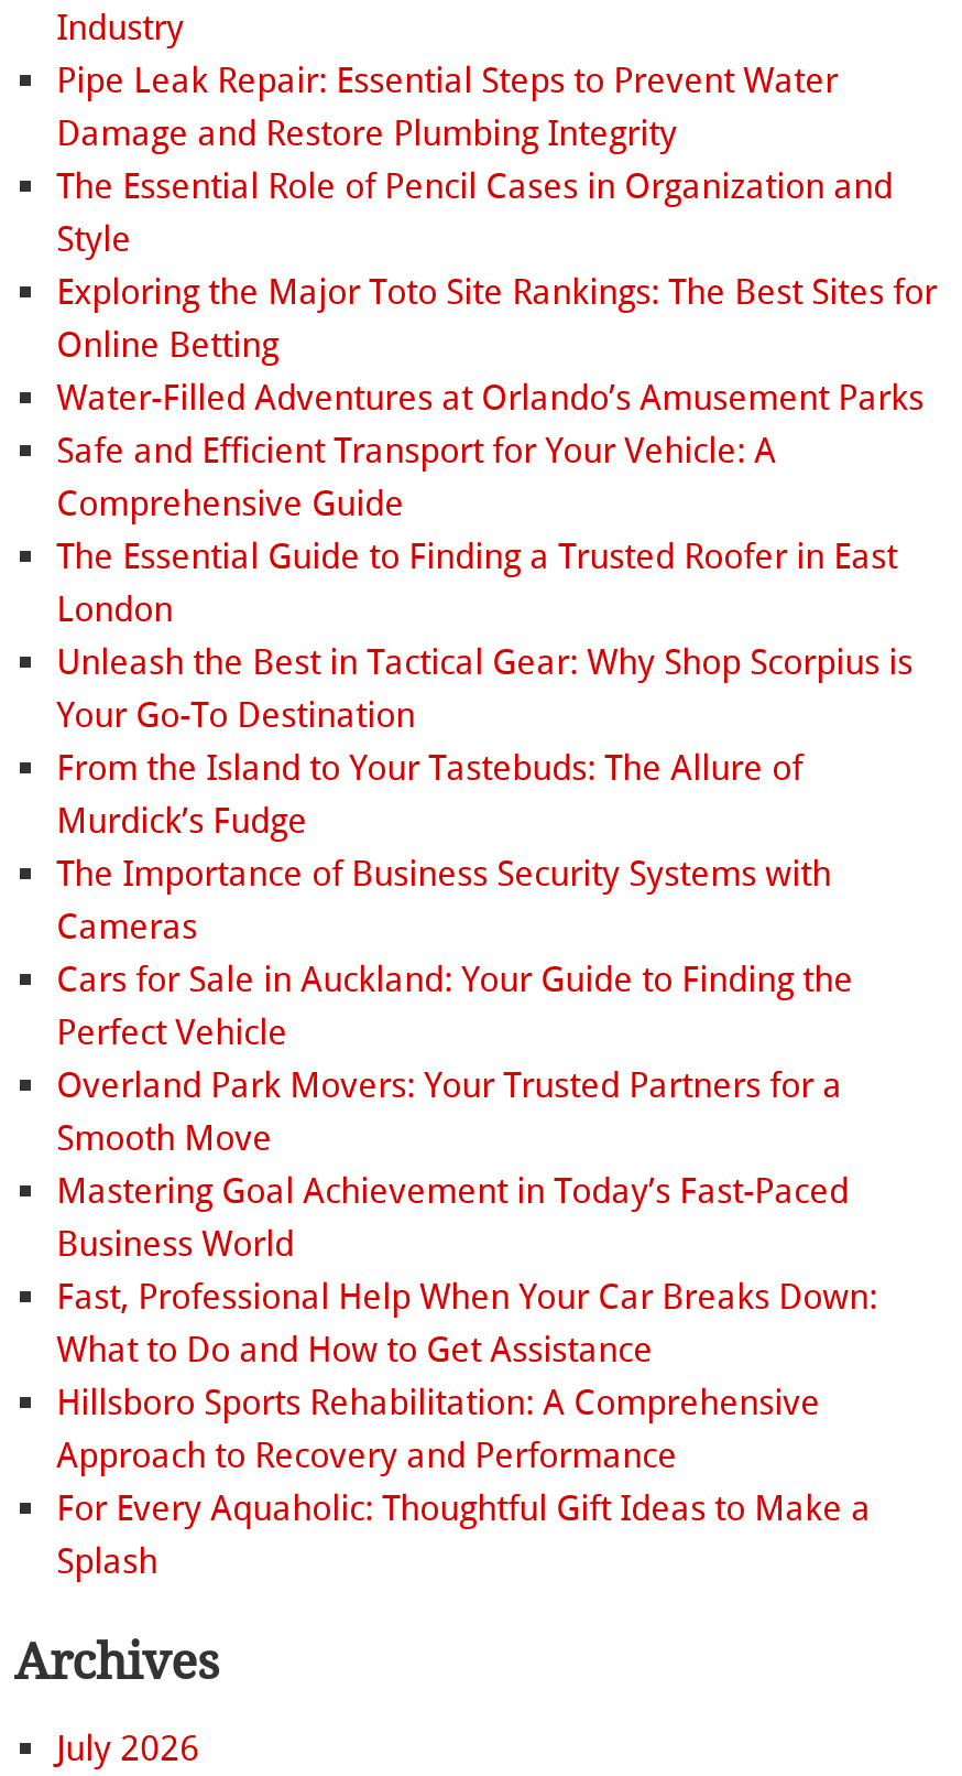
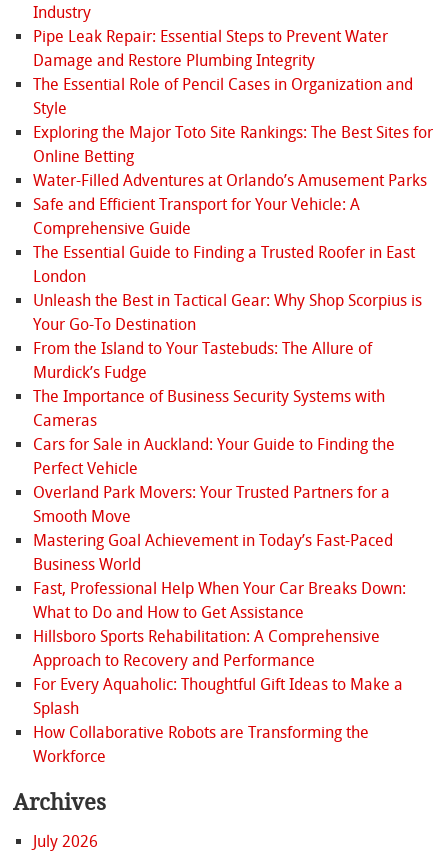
+ How Collaborative Robots are Transforming the
+ Workforce
